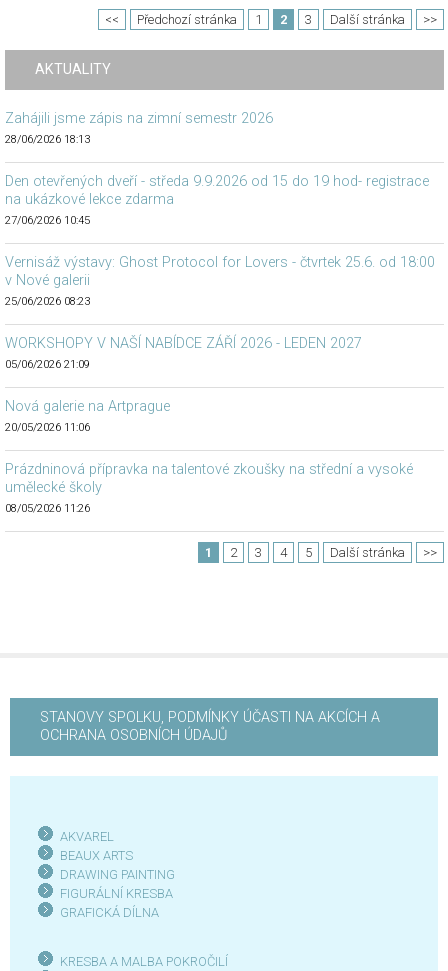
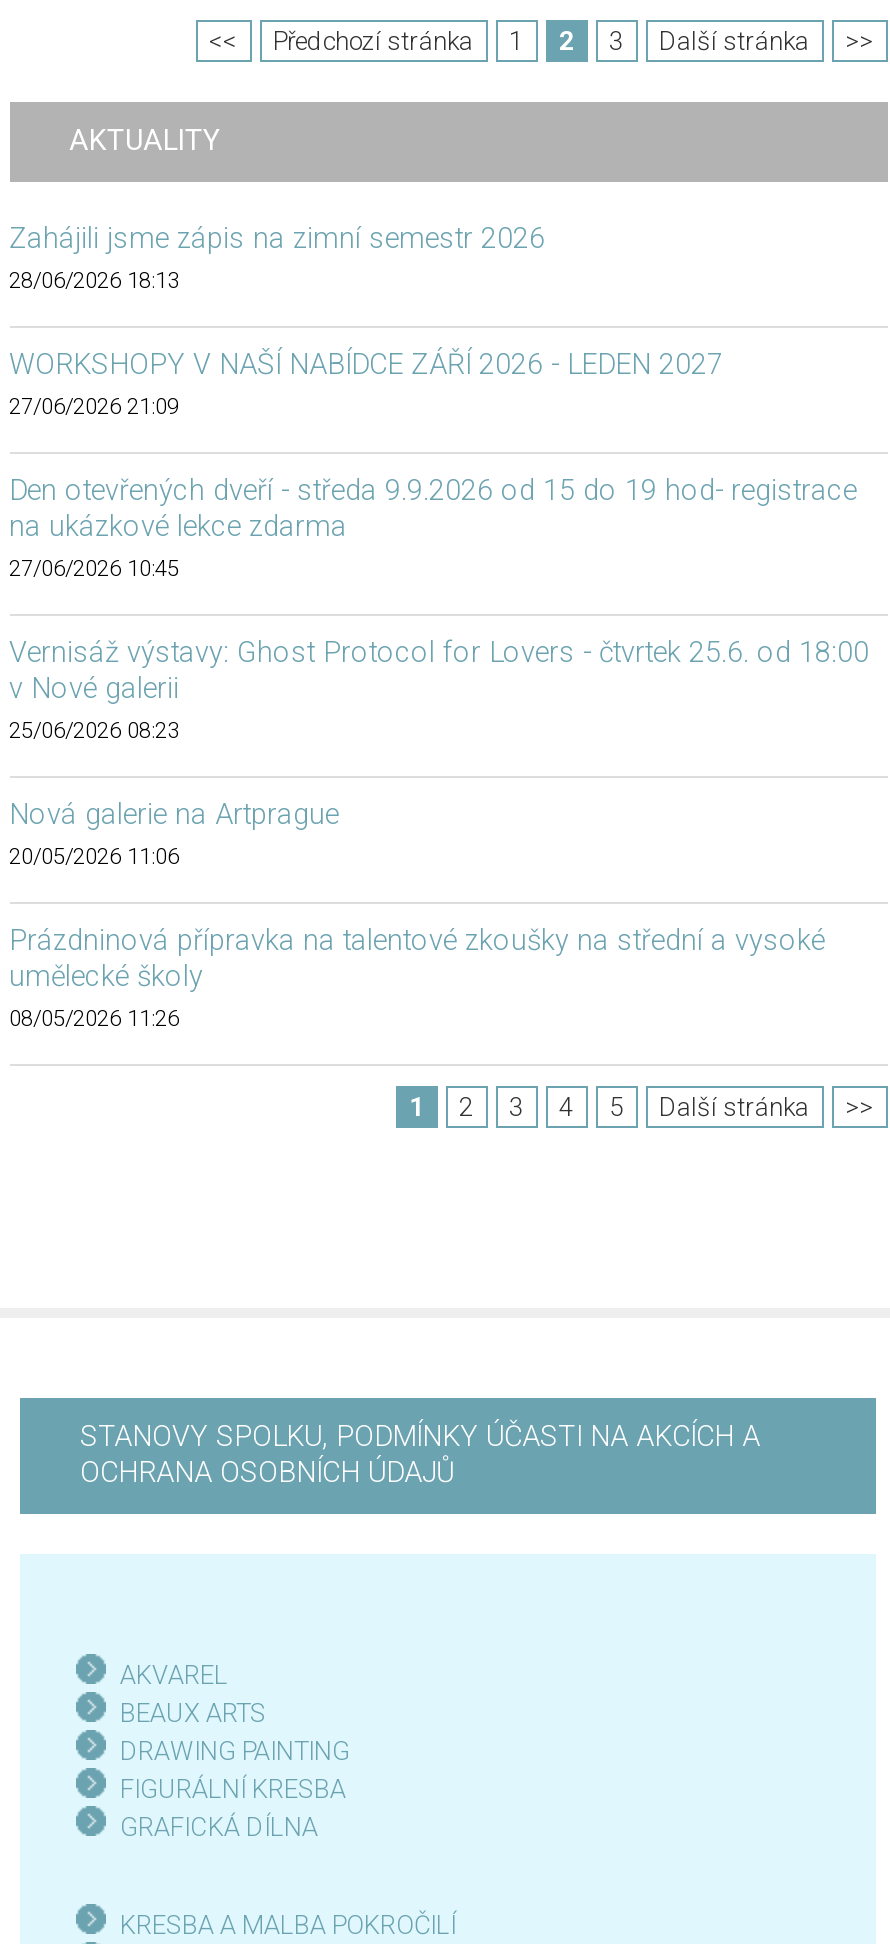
+ 27/06/2026 21:09

moved down: Den otevřených dveří - středa 9.9.2026 od 15 do 19 hod- registrace | na ukázkové lekce zdarma | 27/06/2026 10:45 | Vernisáž výstavy: Ghost Protocol for Lovers - čtvrtek 25.6. od 18:00 | v Nové galerii | 25/06/2026 08:23

moved up: WORKSHOPY V NAŠÍ NABÍDCE ZÁŘÍ 2026 - LEDEN 2027

- 05/06/2026 21:09
